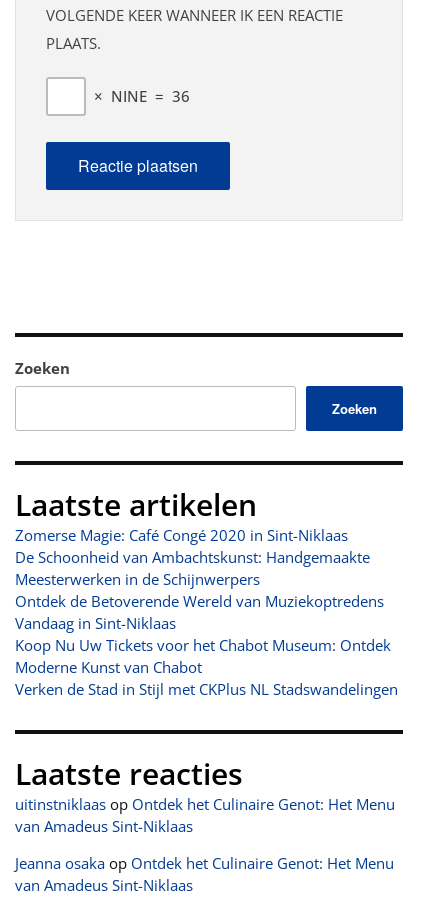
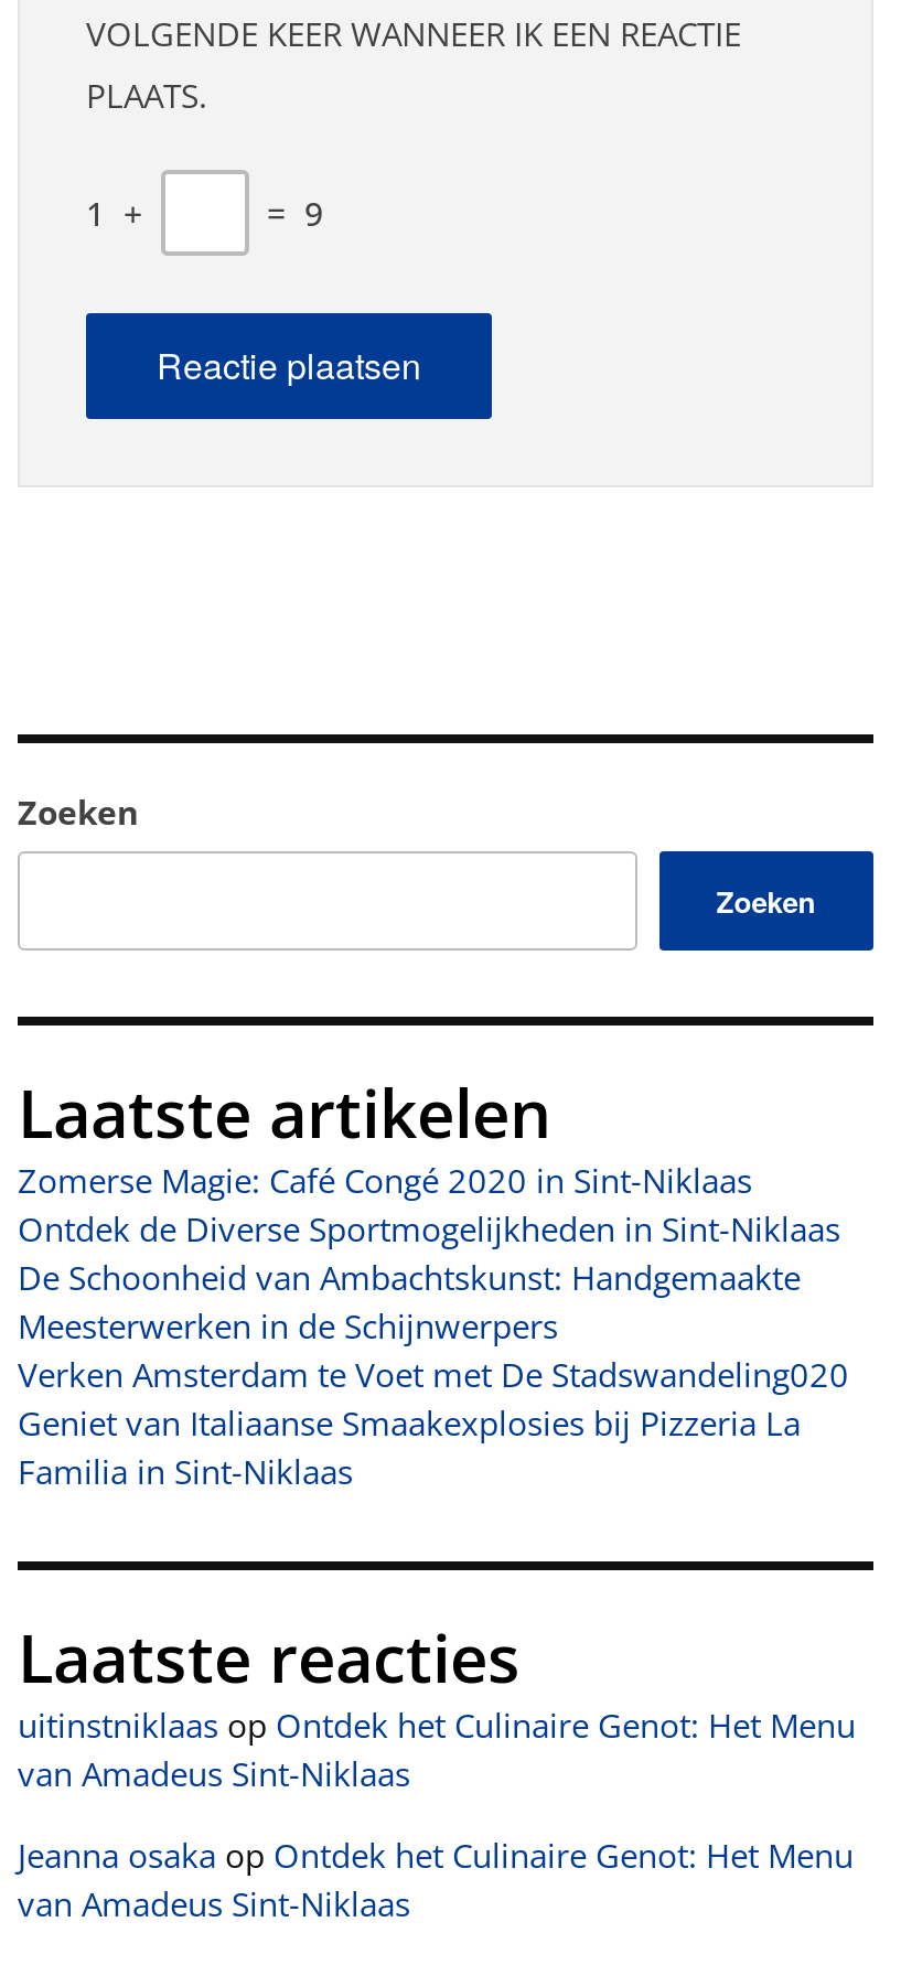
- × NINE = 36
+ 1 +
+ = 9

+ Ontdek de Diverse Sportmogelijkheden in Sint-Niklaas

moved down: De Schoonheid van Ambachtskunst: Handgemaakte | Meesterwerken in de Schijnwerpers

- Ontdek de Betoverende Wereld van Muziekoptredens
- Vandaag in Sint-Niklaas
- Koop Nu Uw Tickets voor het Chabot Museum: Ontdek
- Moderne Kunst van Chabot
- Verken de Stad in Stijl met CKPlus NL Stadswandelingen
+ Verken Amsterdam te Voet met De Stadswandeling020
+ Geniet van Italiaanse Smaakexplosies bij Pizzeria La
+ Familia in Sint-Niklaas
